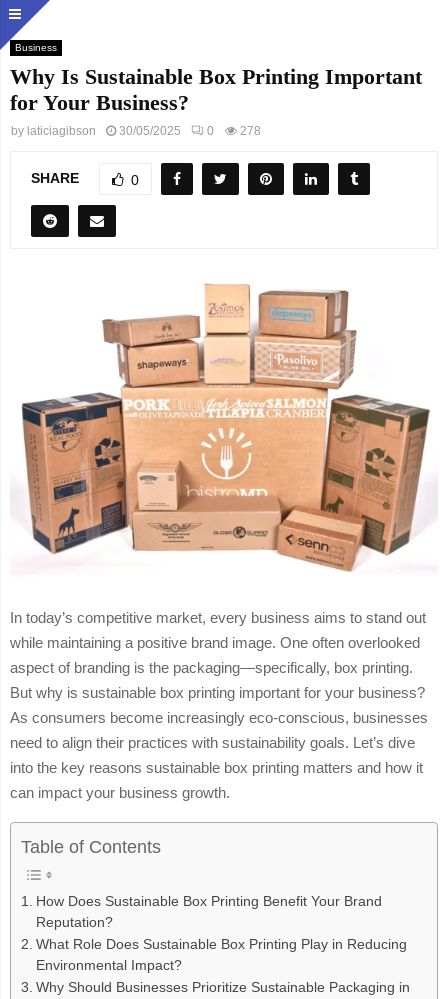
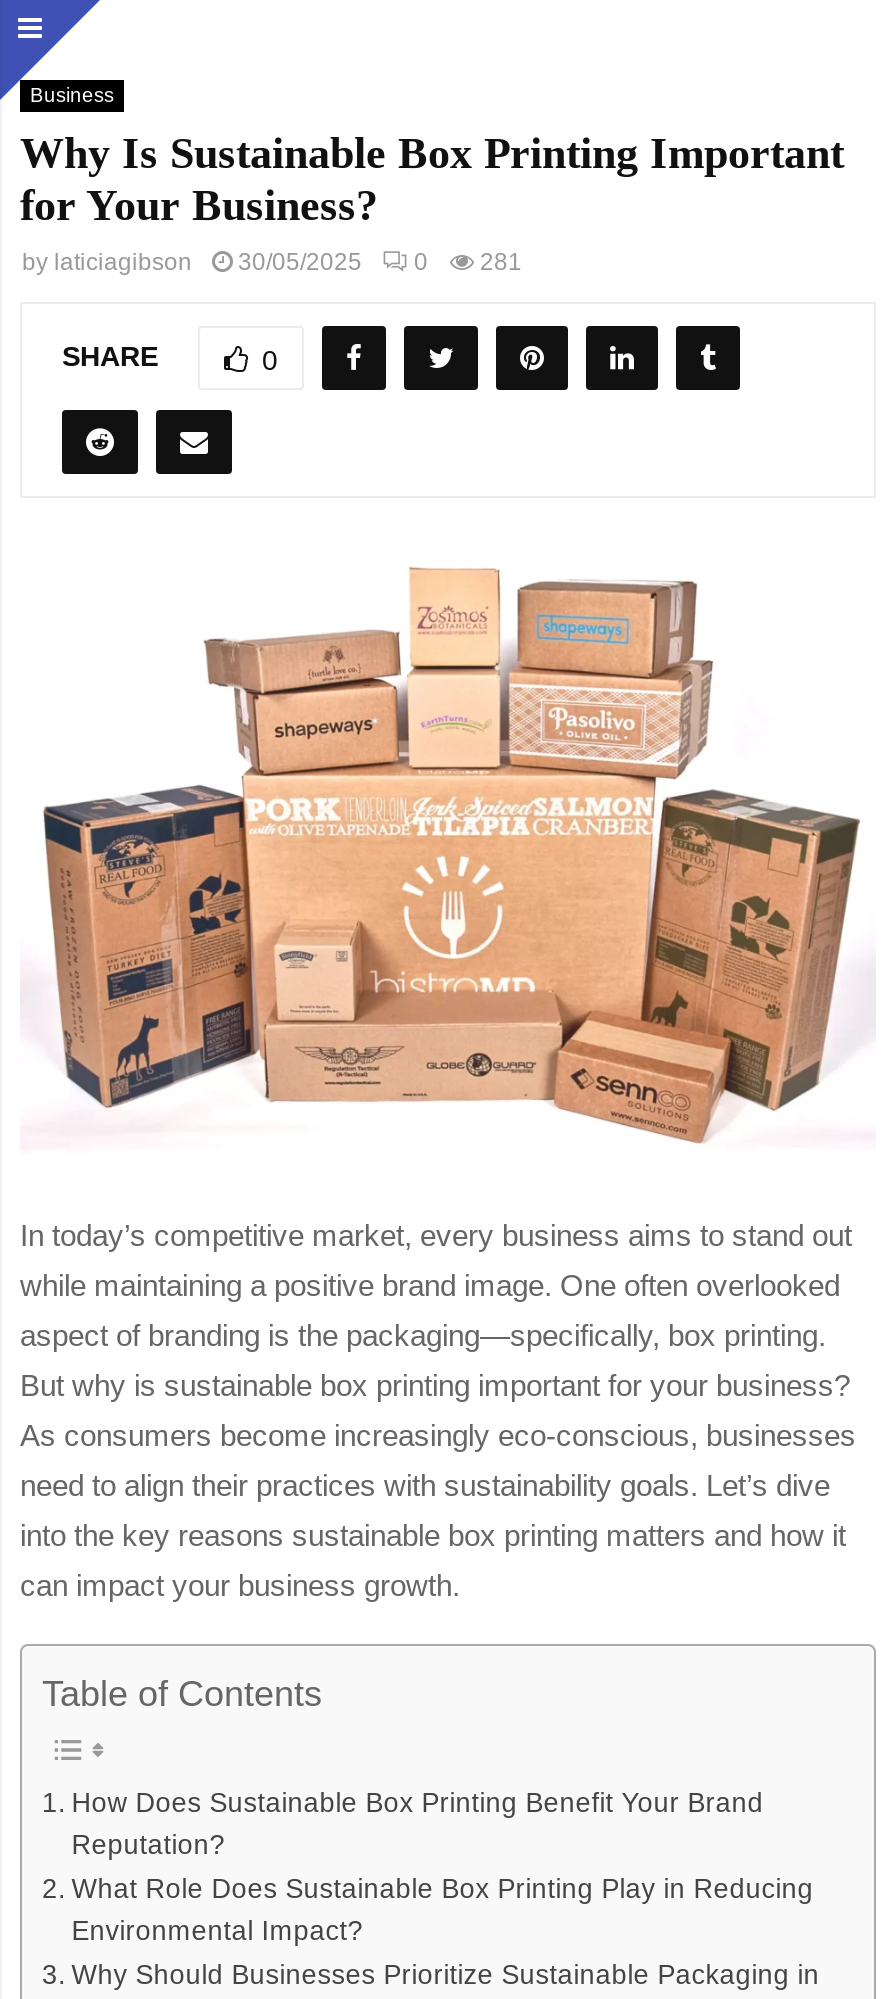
- by laticiagibson 30/05/2025 0 278
+ by laticiagibson 30/05/2025 0 281
